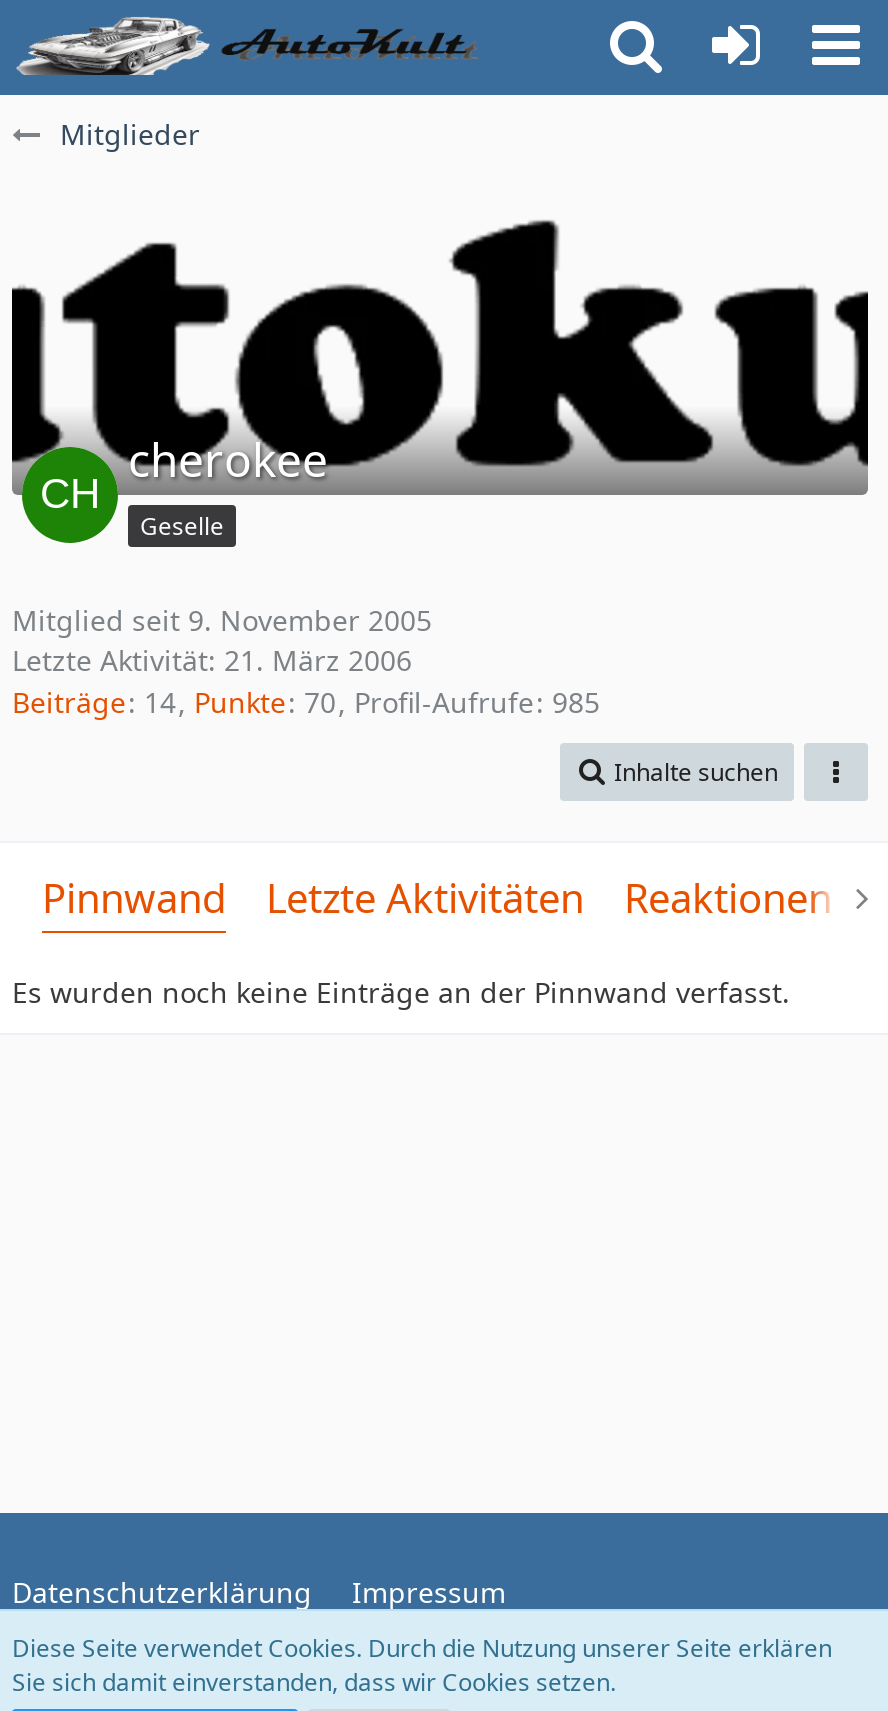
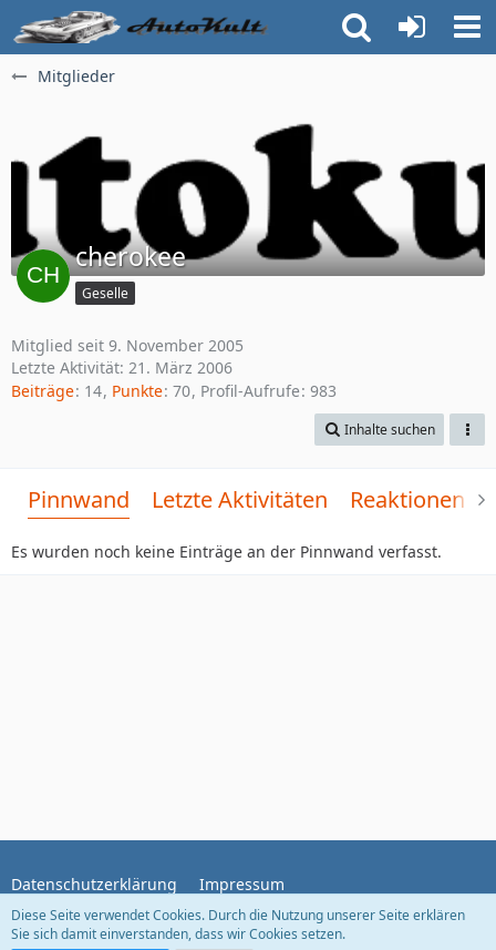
- Beiträge 14 Punkte 70 Profil-Aufrufe 985
+ Beiträge 14 Punkte 70 Profil-Aufrufe 983
